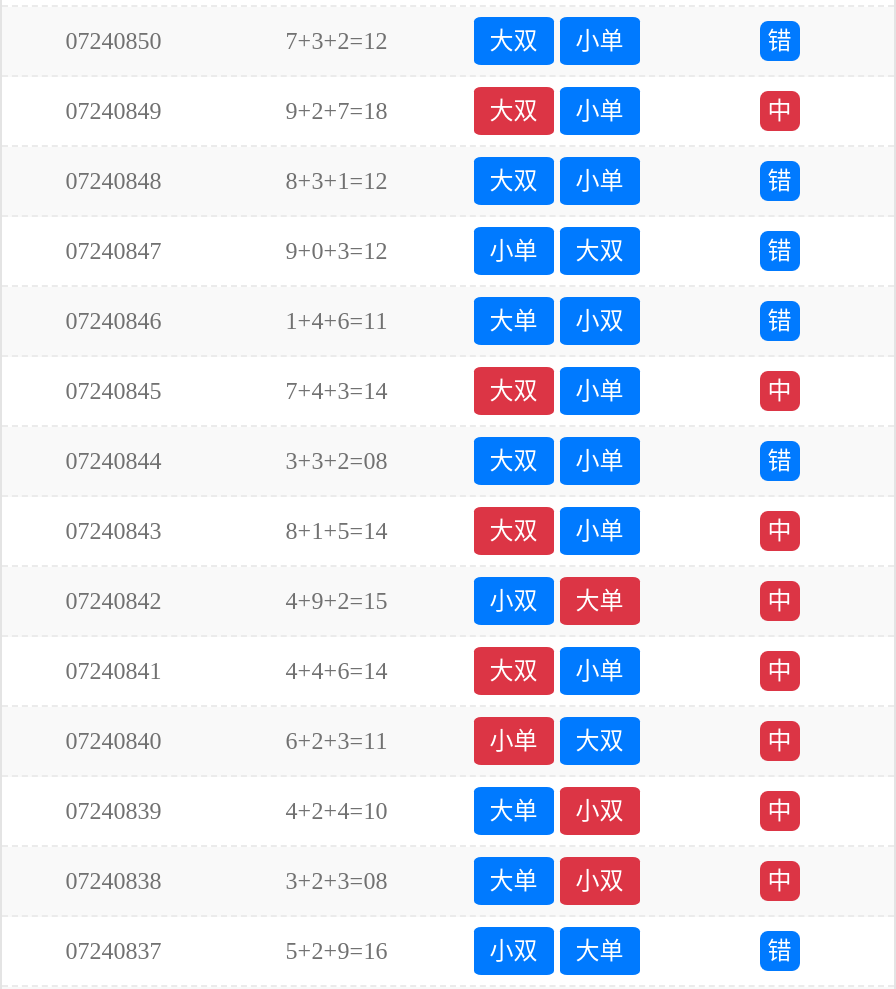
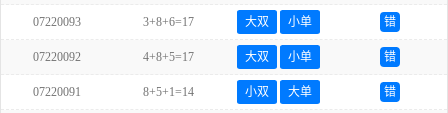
- 07240850
+ 07220093

- 7+3+2=12
+ 3+8+6=17

- 07240849
- 9+2+7=18
- 大双
- 小单
- 中
- 07240848
- 8+3+1=12
+ 07220092
+ 4+8+5=17

- 07240847
- 9+0+3=12
- 小单
- 大双
- 错
- 07240846
- 1+4+6=11
- 大单
- 小双
- 错
- 07240845
- 7+4+3=14
- 大双
- 小单
- 中
- 07240844
- 3+3+2=08
- 大双
- 小单
- 错
- 07240843
- 8+1+5=14
- 大双
- 小单
- 中
- 07240842
- 4+9+2=15
- 小双
- 大单
- 中
- 07240841
- 4+4+6=14
- 大双
- 小单
- 中
- 07240840
- 6+2+3=11
- 小单
- 大双
- 中
- 07240839
- 4+2+4=10
- 大单
- 小双
- 中
- 07240838
- 3+2+3=08
- 大单
- 小双
- 中
- 07240837
- 5+2+9=16
+ 07220091
+ 8+5+1=14
